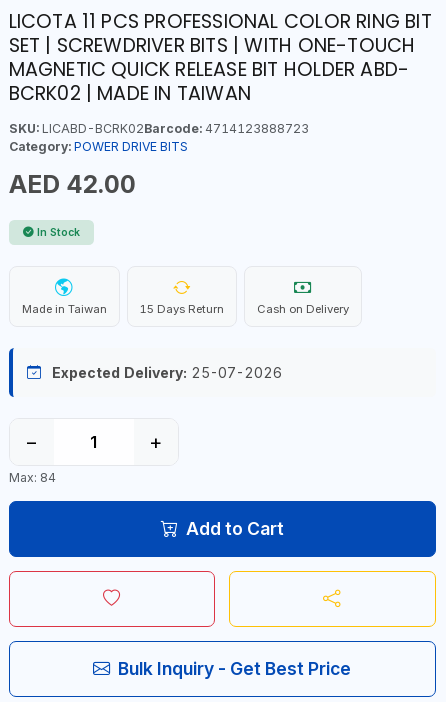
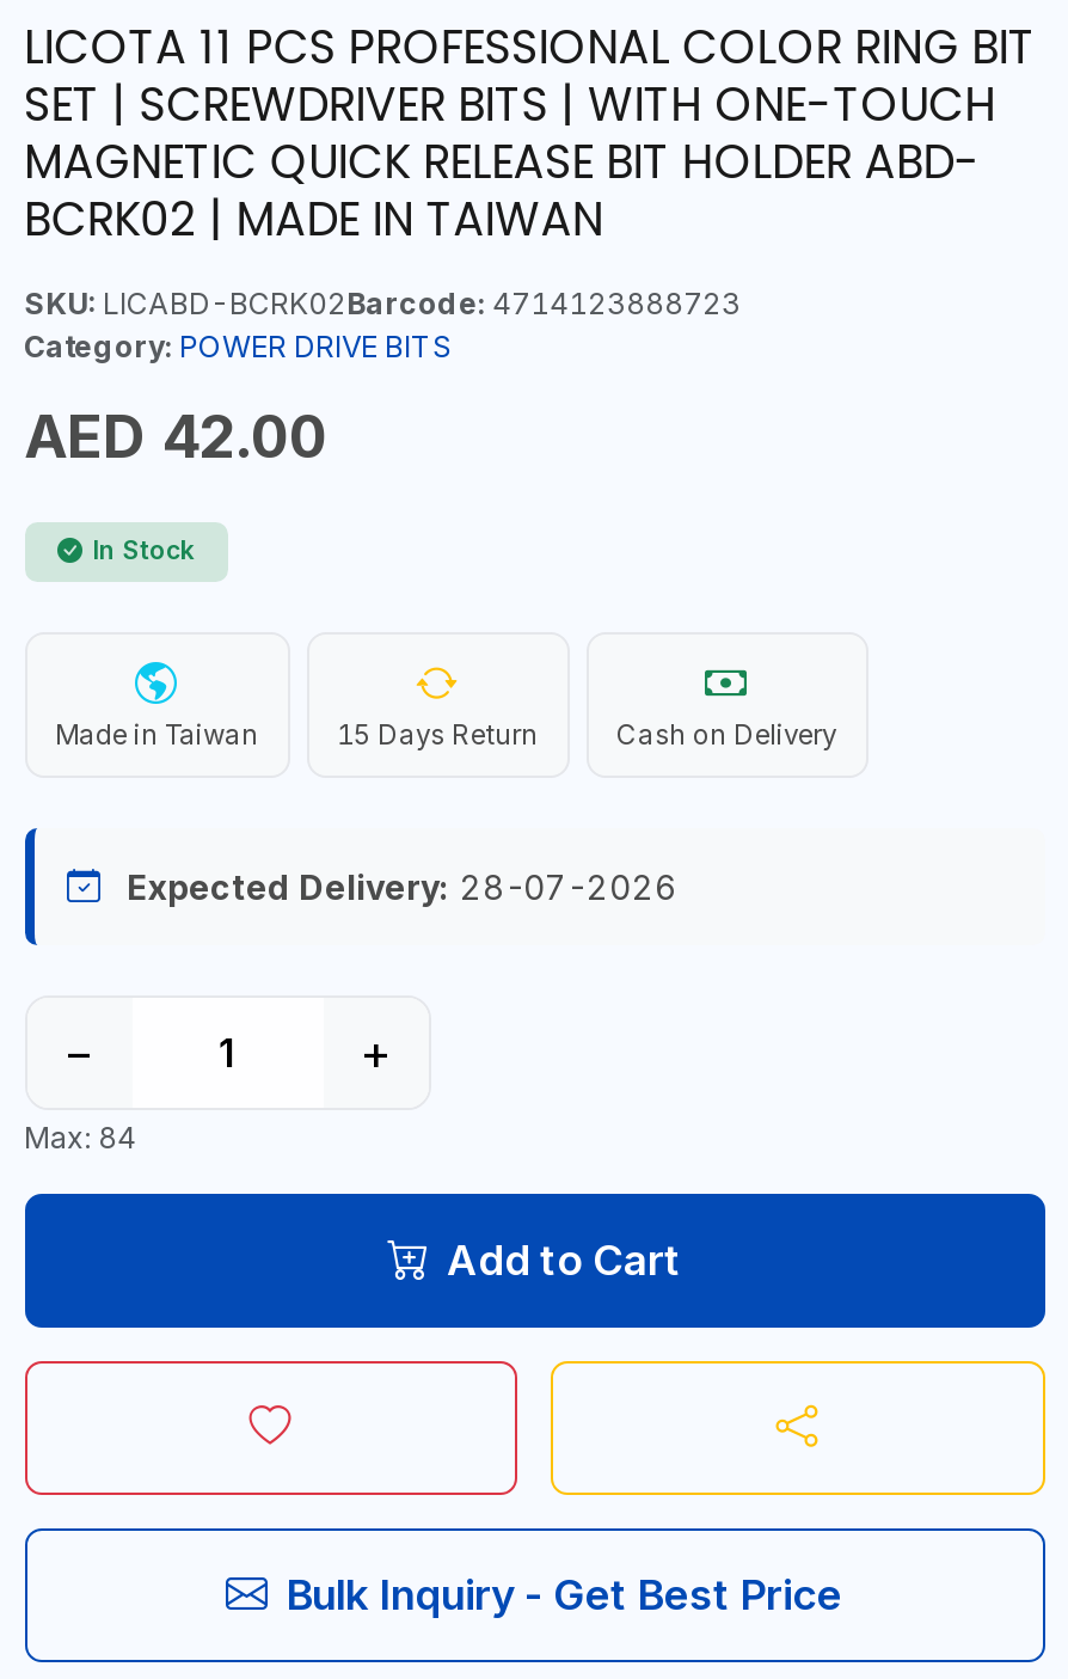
- Expected Delivery: 25-07-2026
+ Expected Delivery: 28-07-2026
